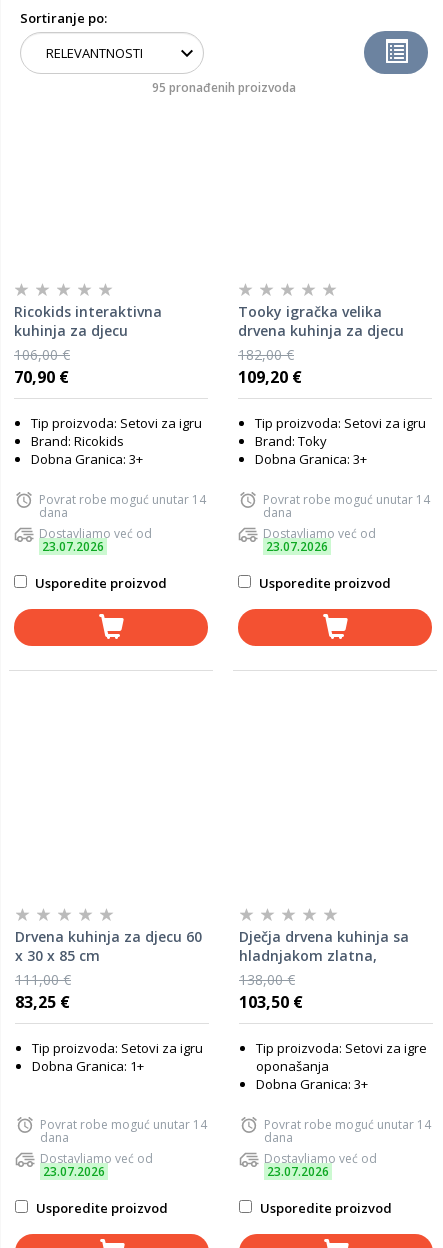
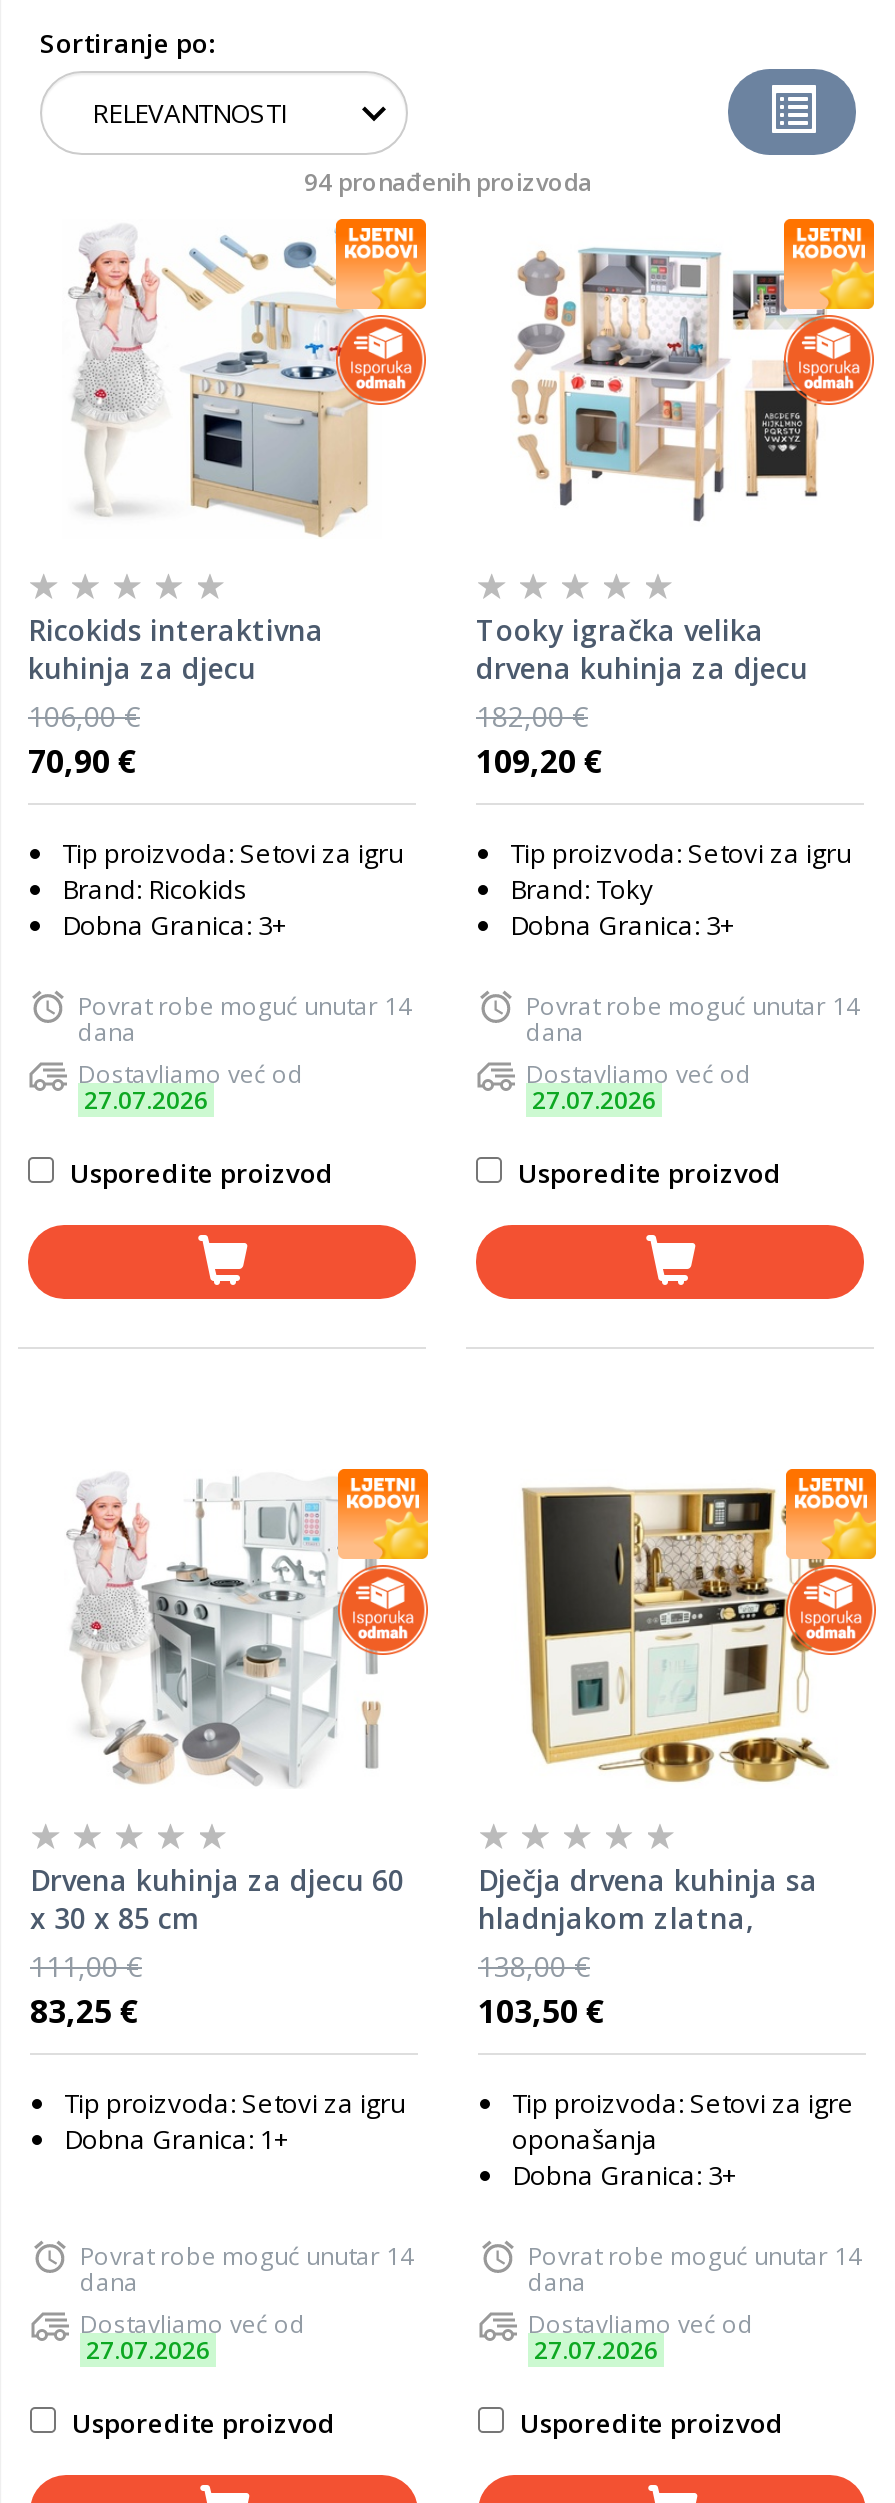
+ [image]

+ [image]

- 95 pronađenih proizvoda
+ 94 pronađenih proizvoda

- 23.07.2026
+ 27.07.2026

- 23.07.2026
+ 27.07.2026

+ [image]

+ [image]

- 23.07.2026
+ 27.07.2026

- 23.07.2026
+ 27.07.2026
